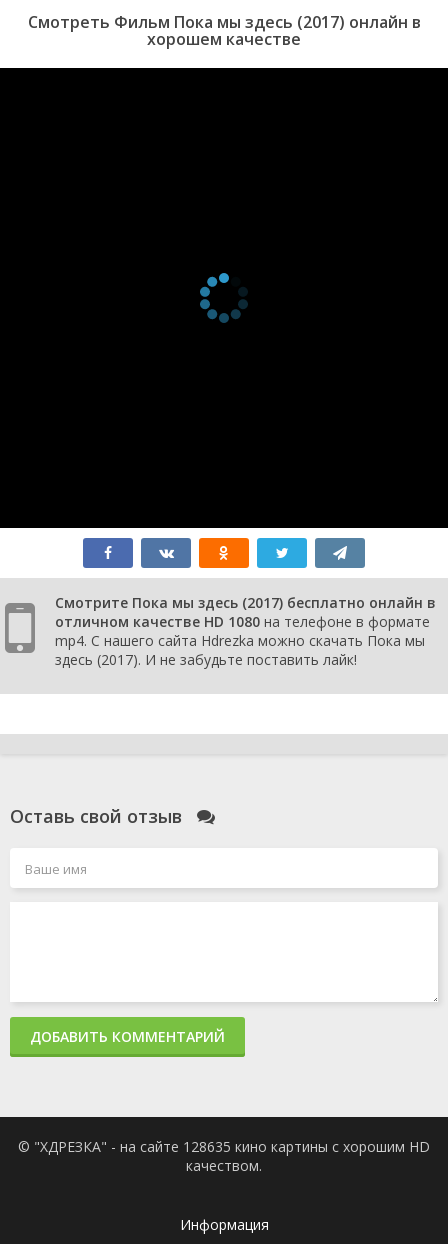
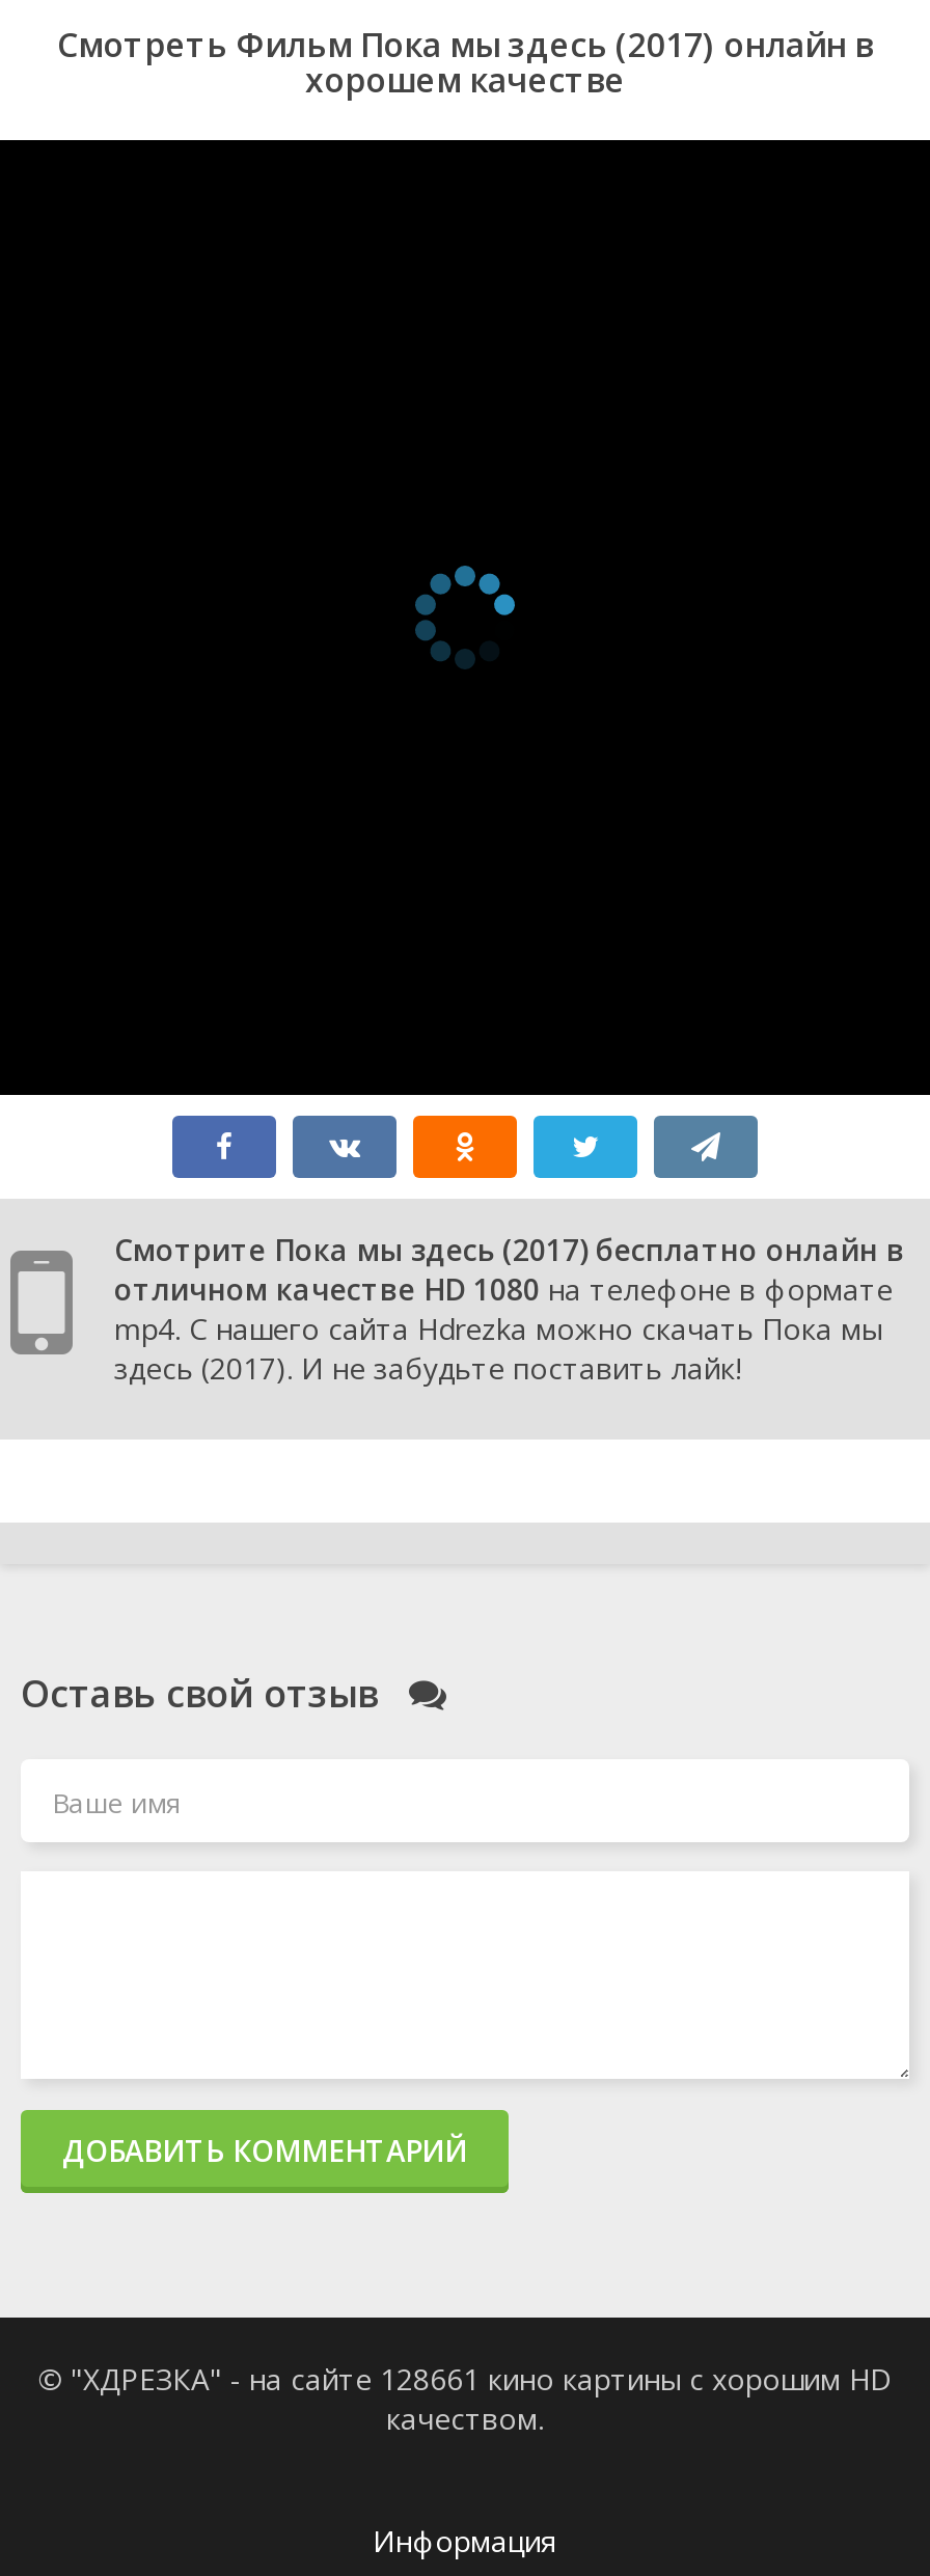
- [image]
+ [image]

- © "ХДРЕЗКА" - на сайте 128635 кино картины с хорошим HD
+ © "ХДРЕЗКА" - на сайте 128661 кино картины с хорошим HD
